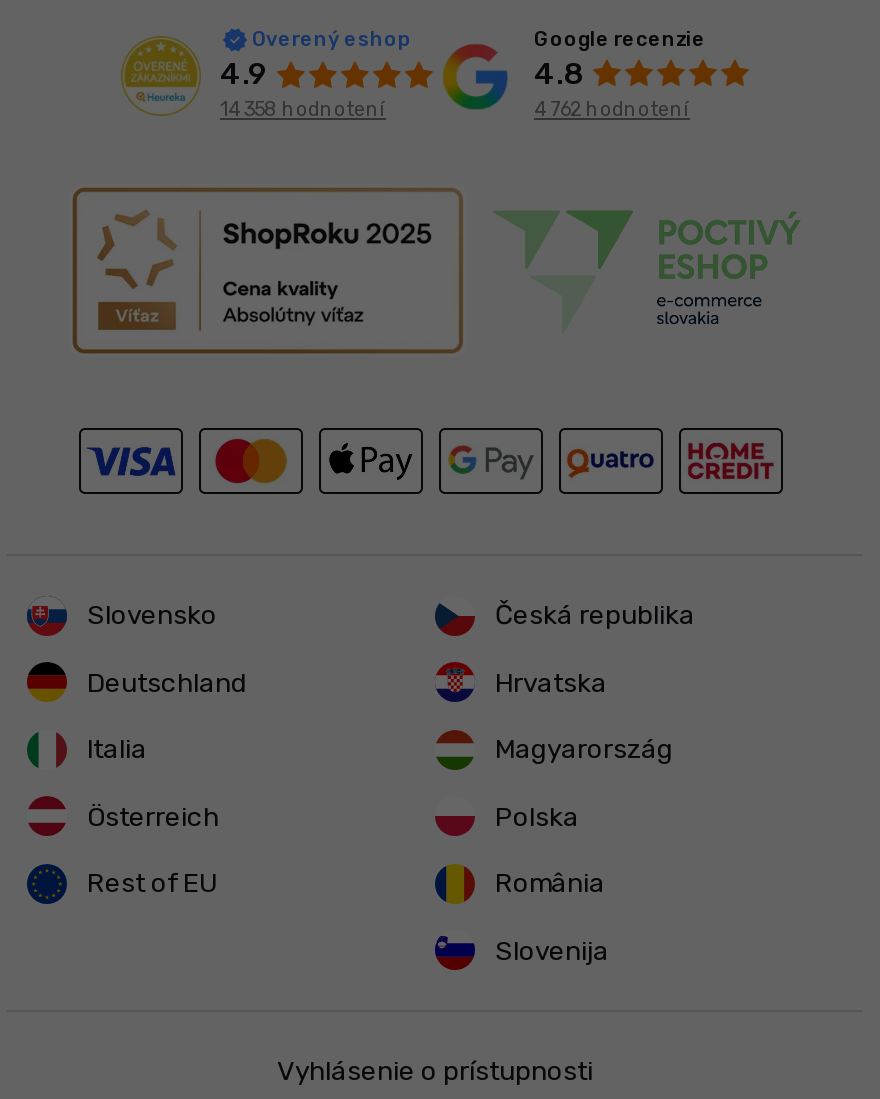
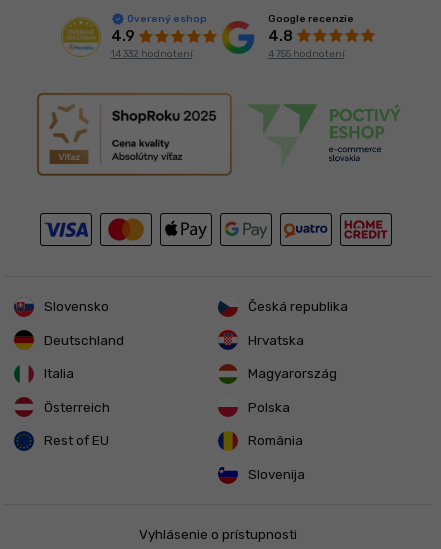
- 14 358 hodnotení
+ 14 332 hodnotení

- 4 762 hodnotení
+ 4 755 hodnotení
